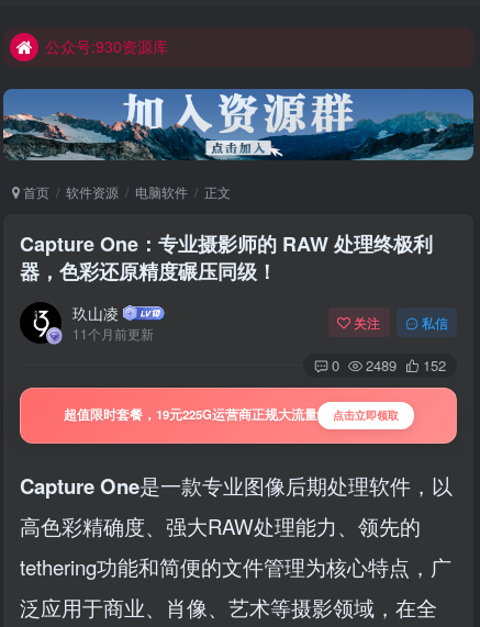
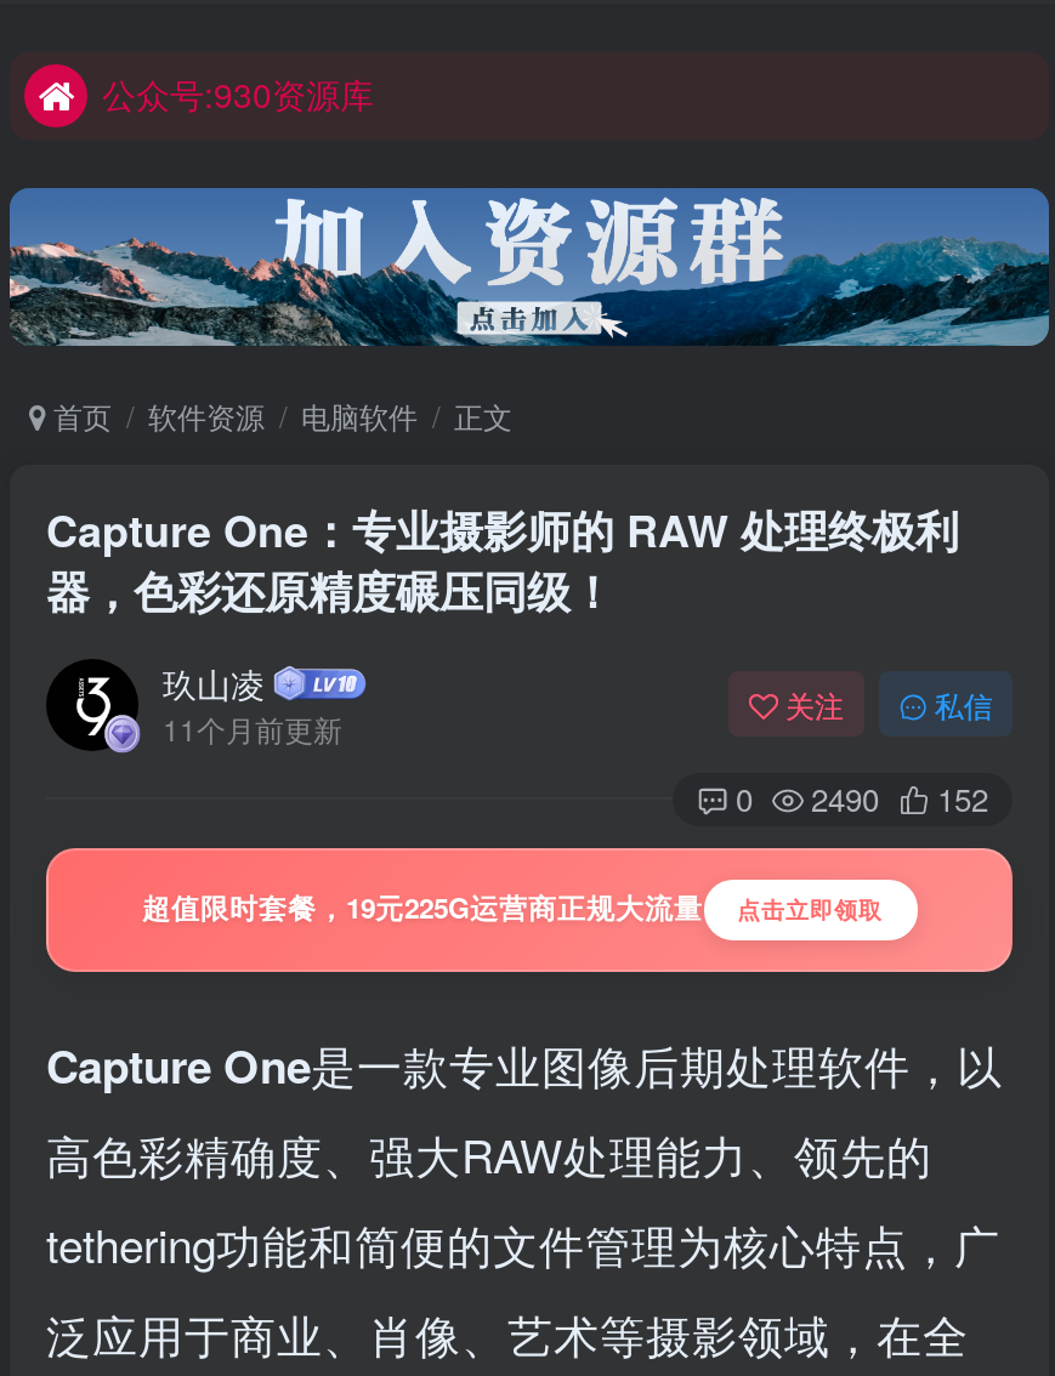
- 0 2489 152
+ 0 2490 152
